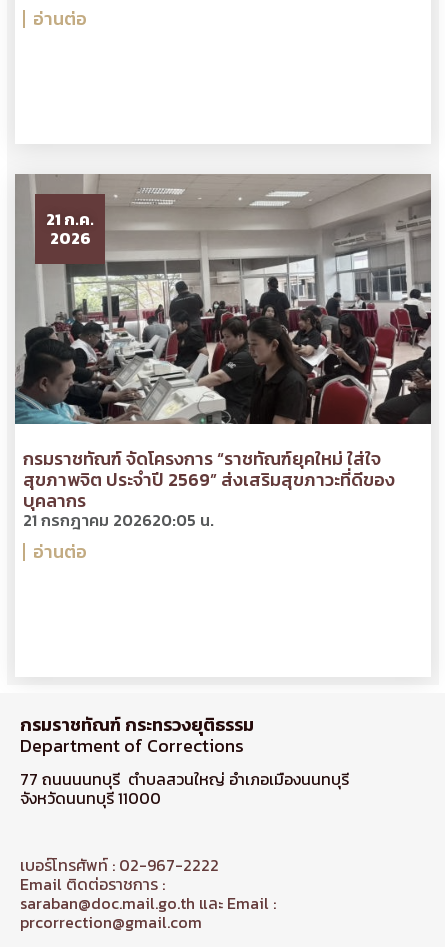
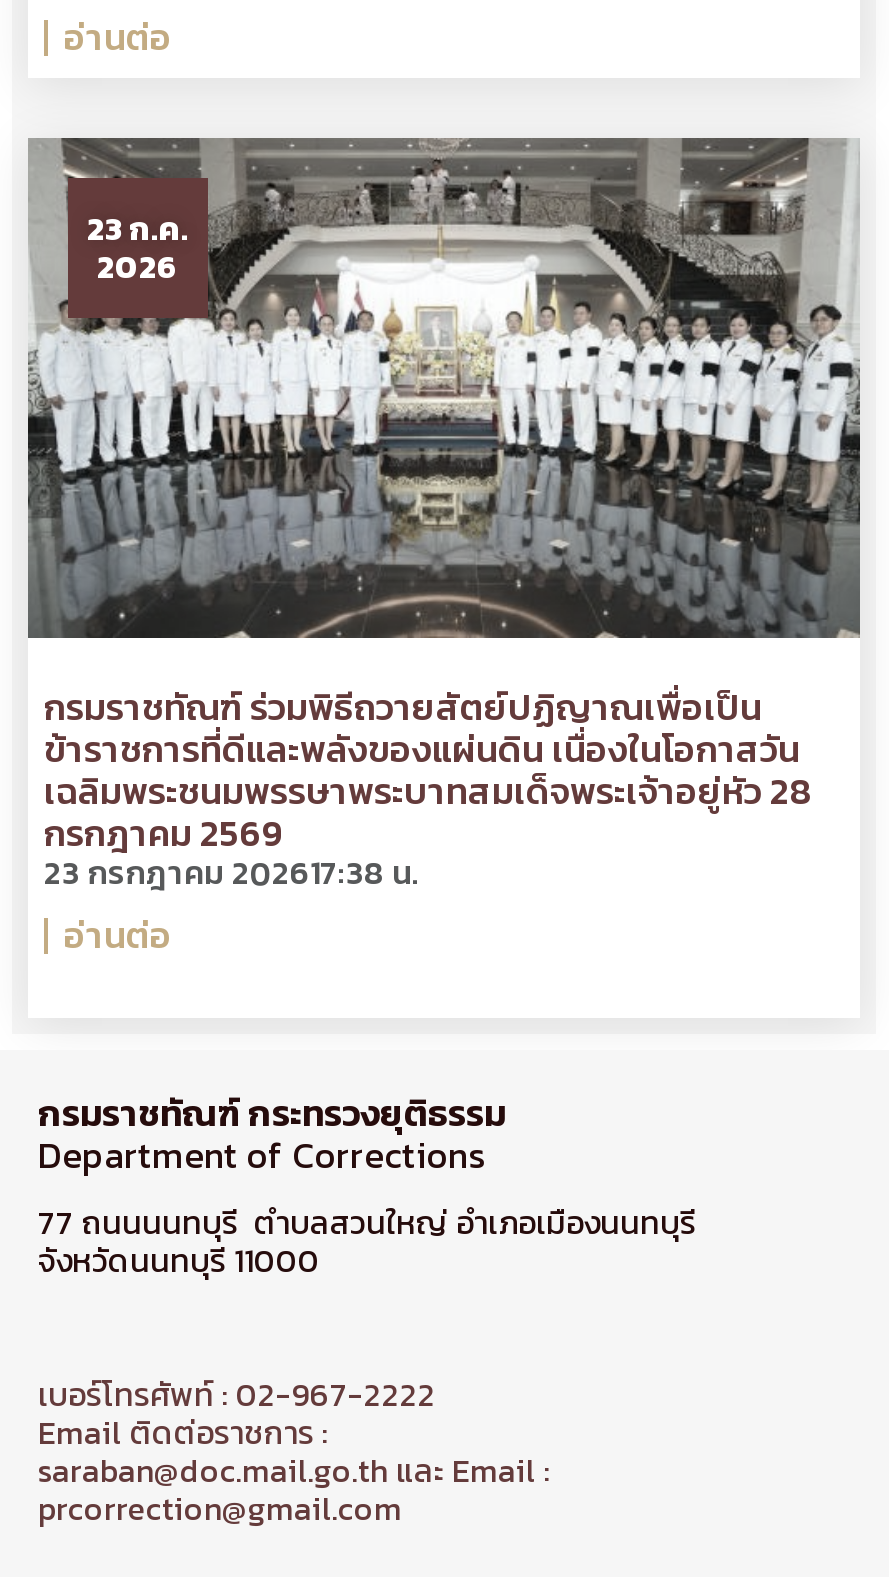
- [image]
- 21 ก.ค.
+ [image]
+ 23 ก.ค.

- กรมราชทัณฑ์ จัดโครงการ “ราชทัณฑ์ยุคใหม่ ใส่ใจ
- สุขภาพจิต ประจำปี 2569” ส่งเสริมสุขภาวะที่ดีของ
- บุคลากร
- 21 กรกฎาคม 202620:05 น.
+ กรมราชทัณฑ์ ร่วมพิธีถวายสัตย์ปฏิญาณเพื่อเป็น
+ ข้าราชการที่ดีและพลังของแผ่นดิน เนื่องในโอกาสวัน
+ เฉลิมพระชนมพรรษาพระบาทสมเด็จพระเจ้าอยู่หัว 28
+ กรกฎาคม 2569
+ 23 กรกฎาคม 202617:38 น.
